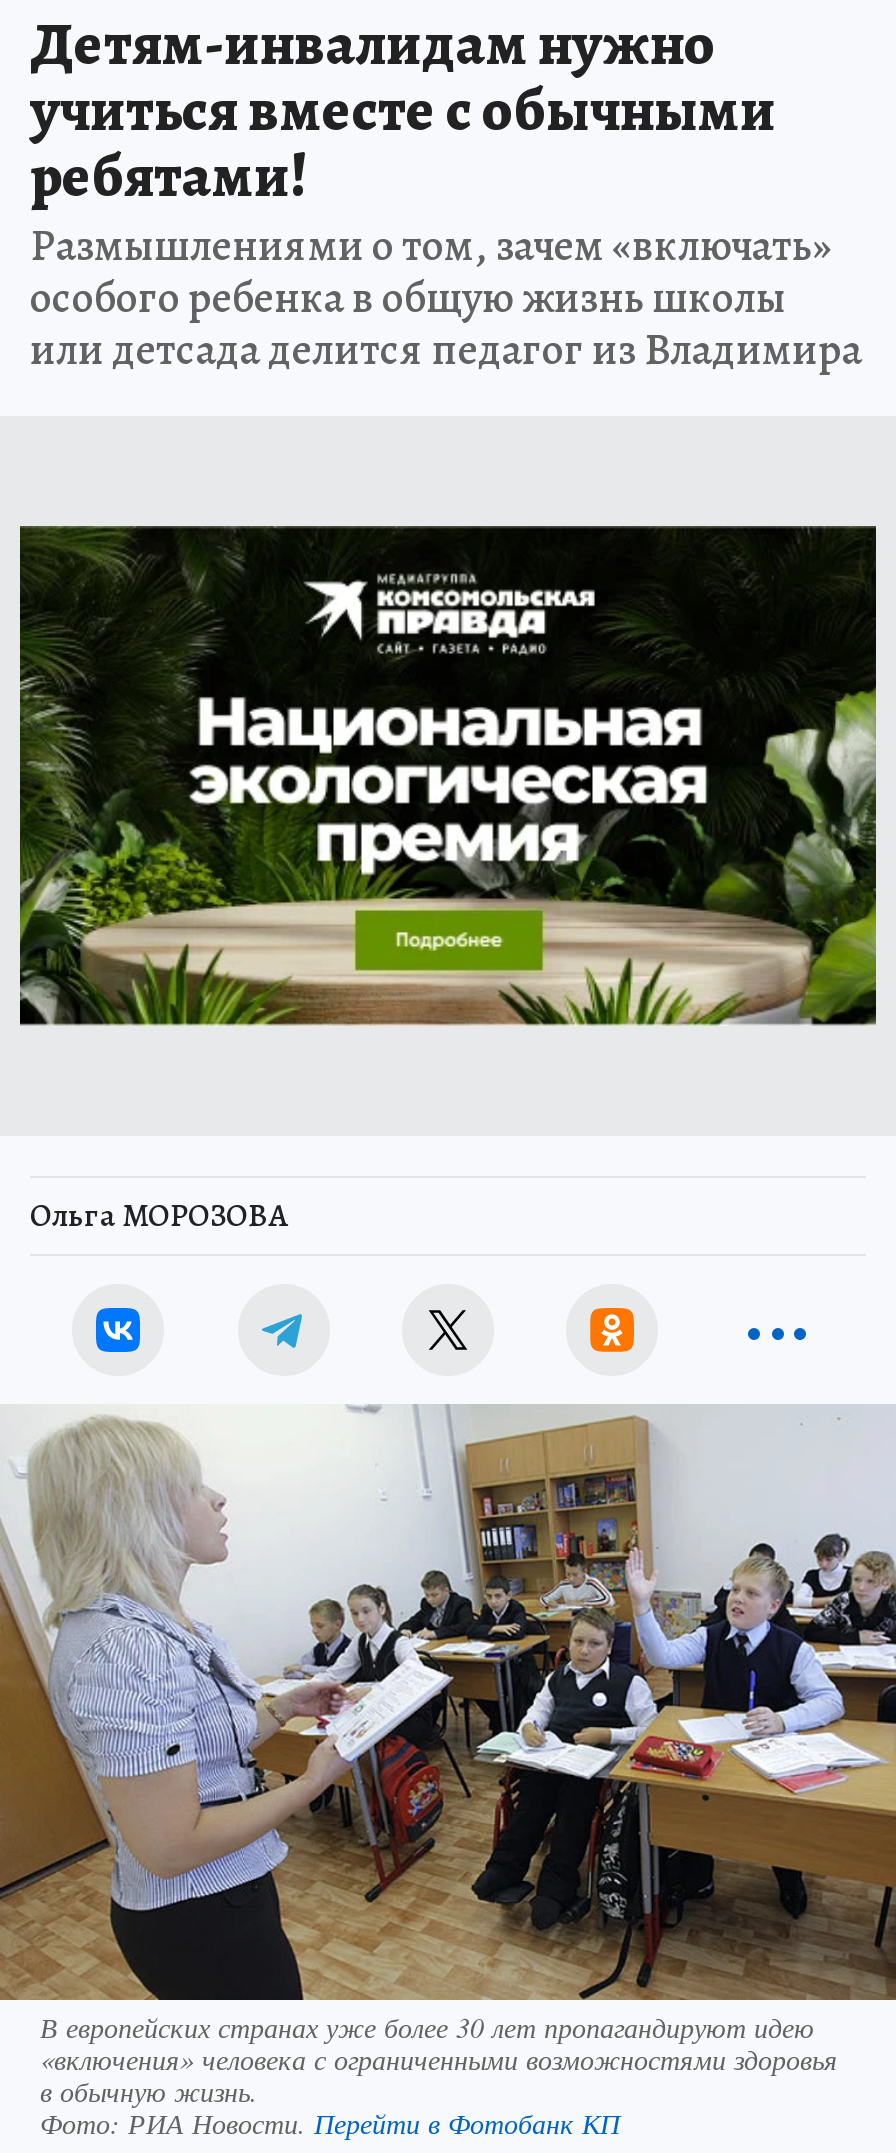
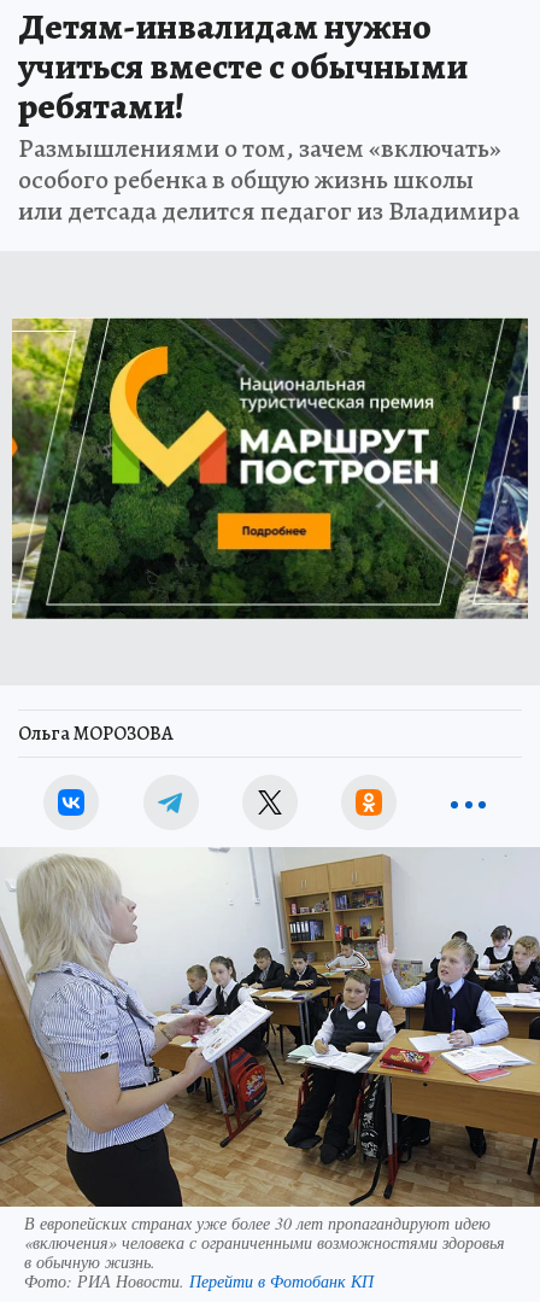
- [image]
+ [image]
